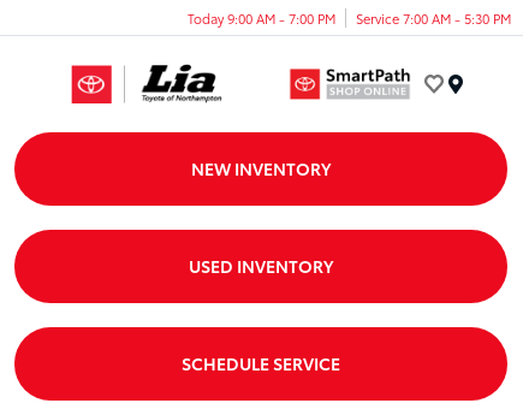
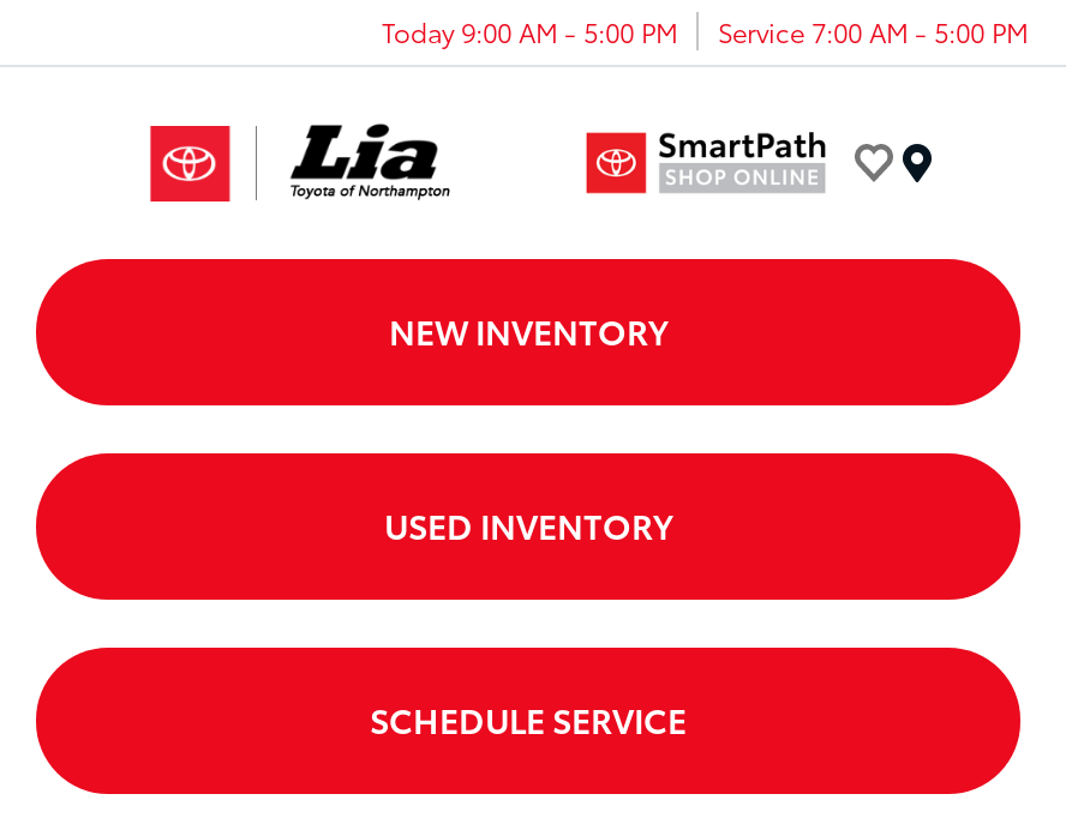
- Today 9:00 AM - 7:00 PM
+ Today 9:00 AM - 5:00 PM

- Service 7:00 AM - 5:30 PM
+ Service 7:00 AM - 5:00 PM
